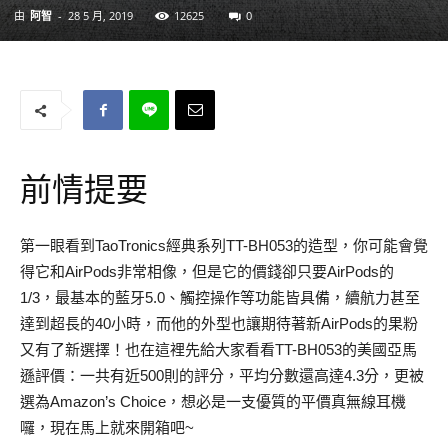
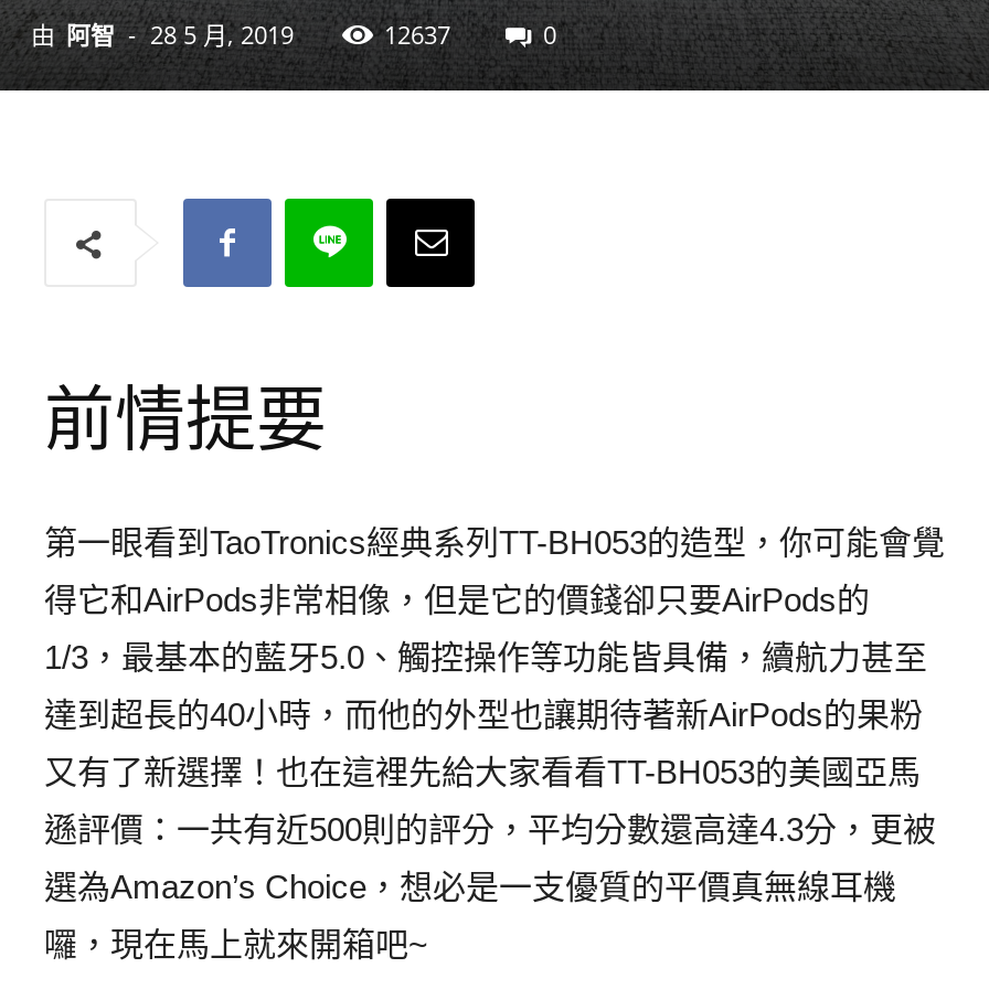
- 12625
+ 12637
